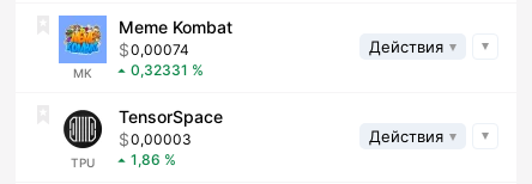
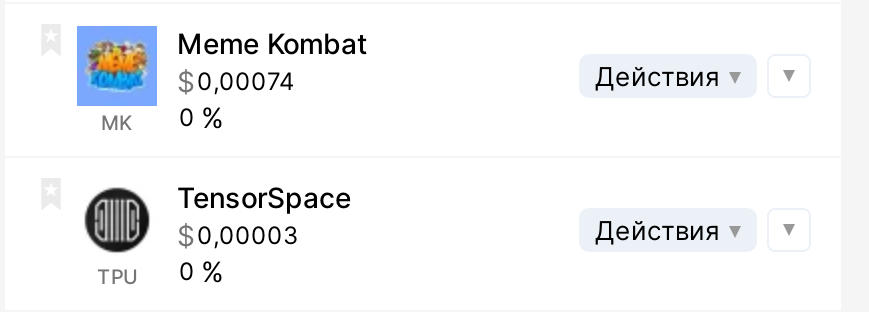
- 0,32331
+ 0

- 1,86
+ 0
